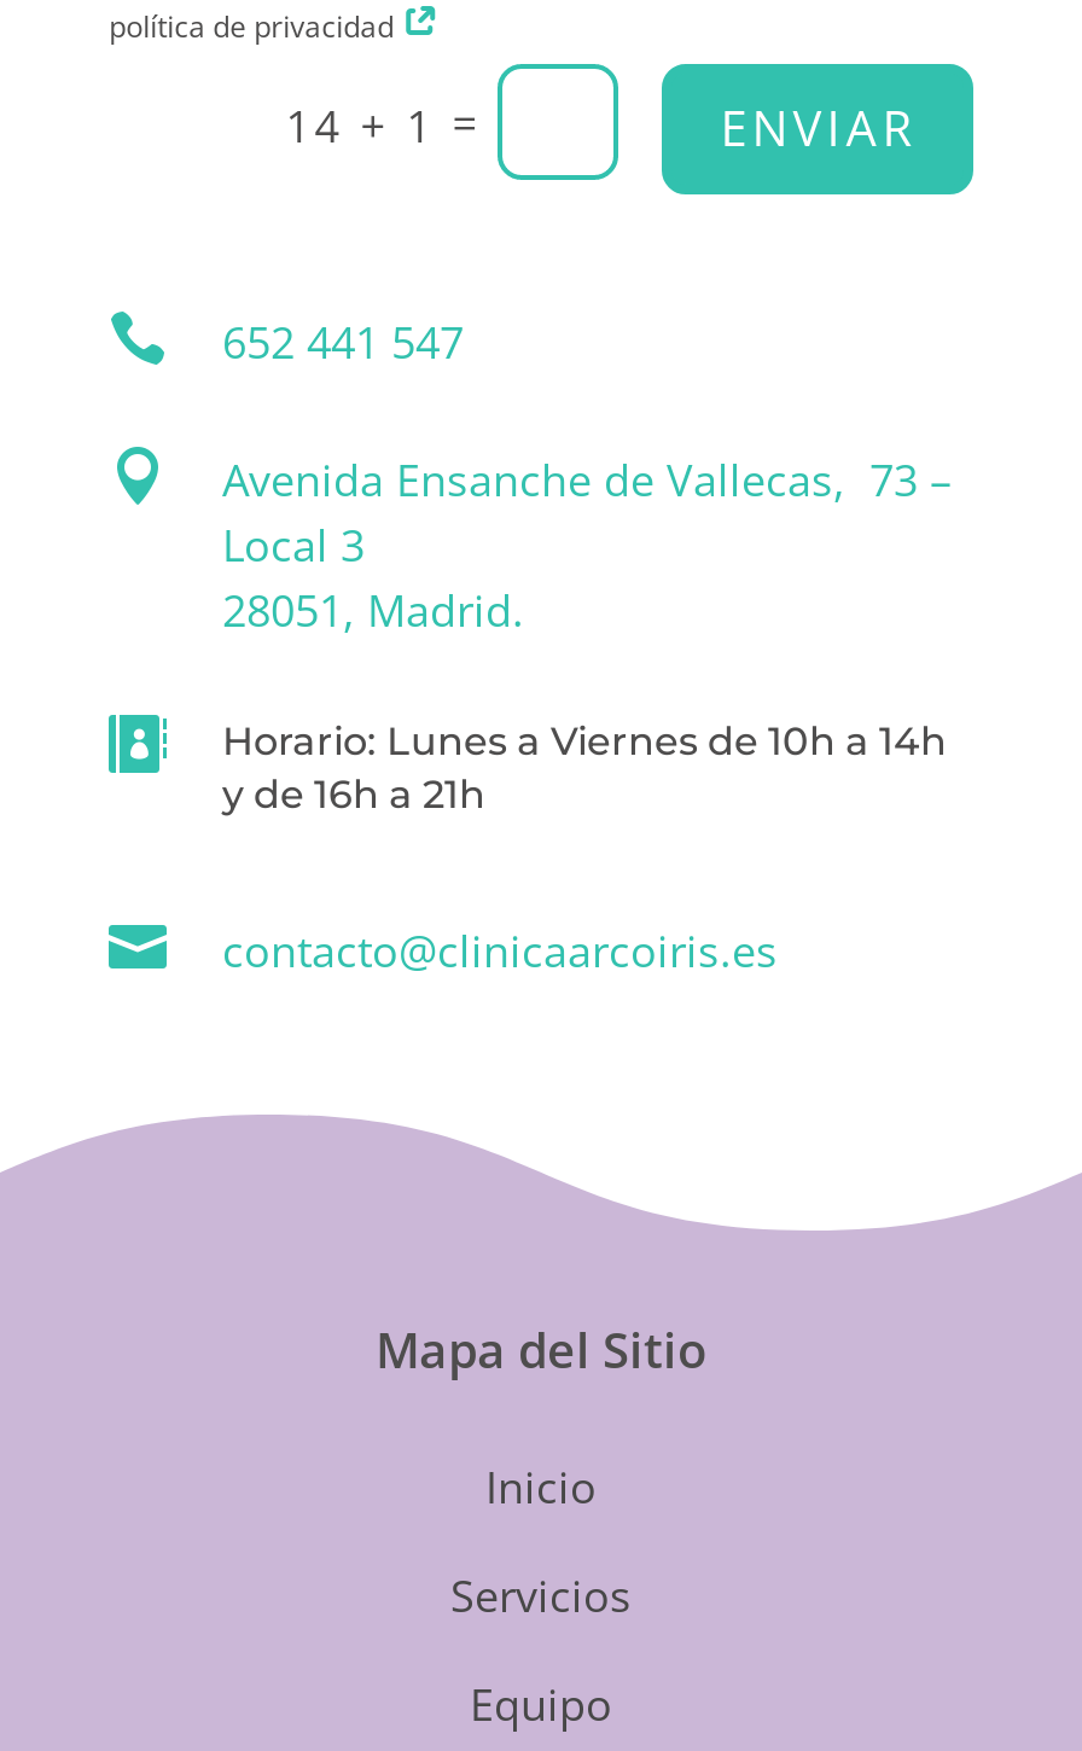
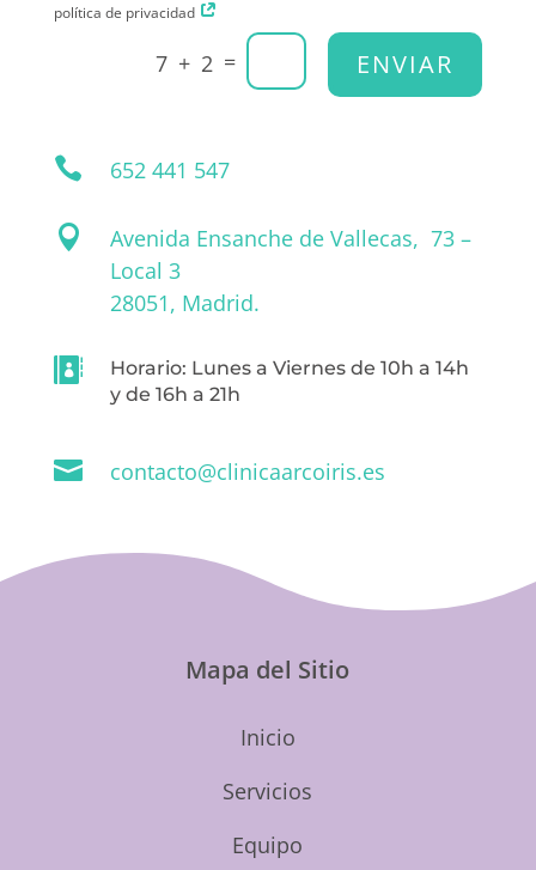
- 14 + 1 =
+ 7 + 2 =
